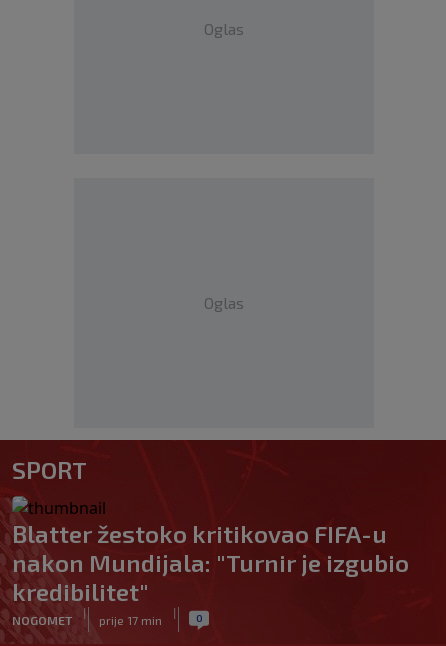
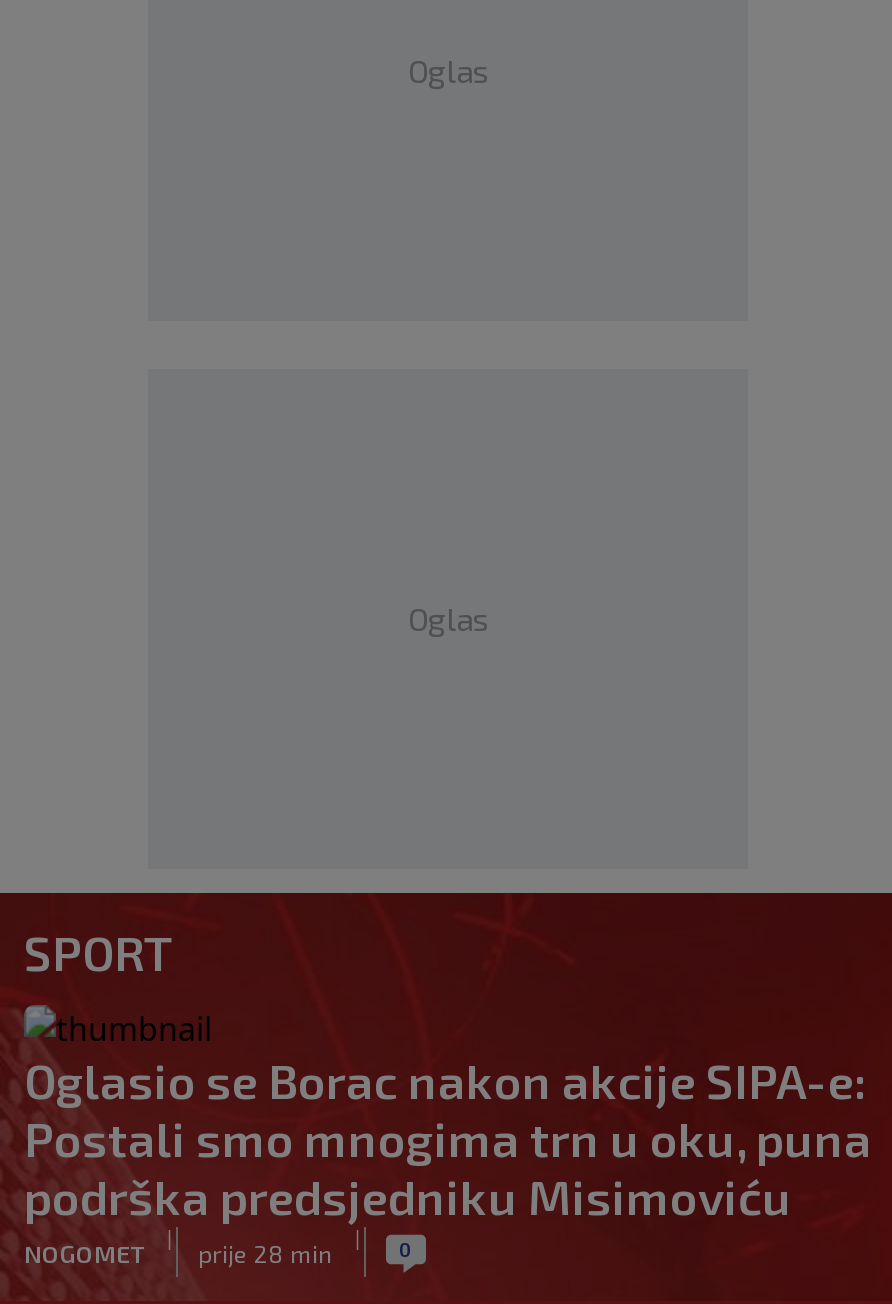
- Blatter žestoko kritikovao FIFA-u
- nakon Mundijala: "Turnir je izgubio
- kredibilitet"
+ Oglasio se Borac nakon akcije SIPA-e:
+ Postali smo mnogima trn u oku, puna
+ podrška predsjedniku Misimoviću

- NOGOMET prije 17 min
+ NOGOMET prije 28 min
